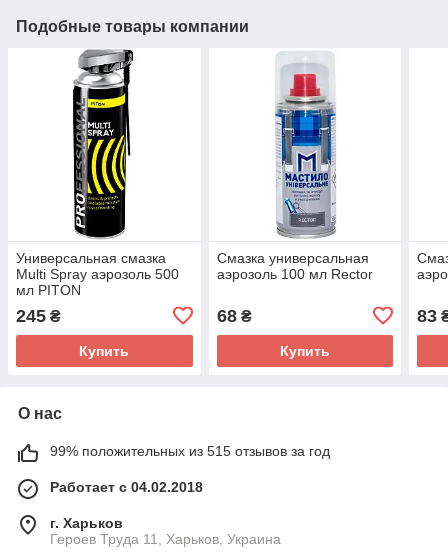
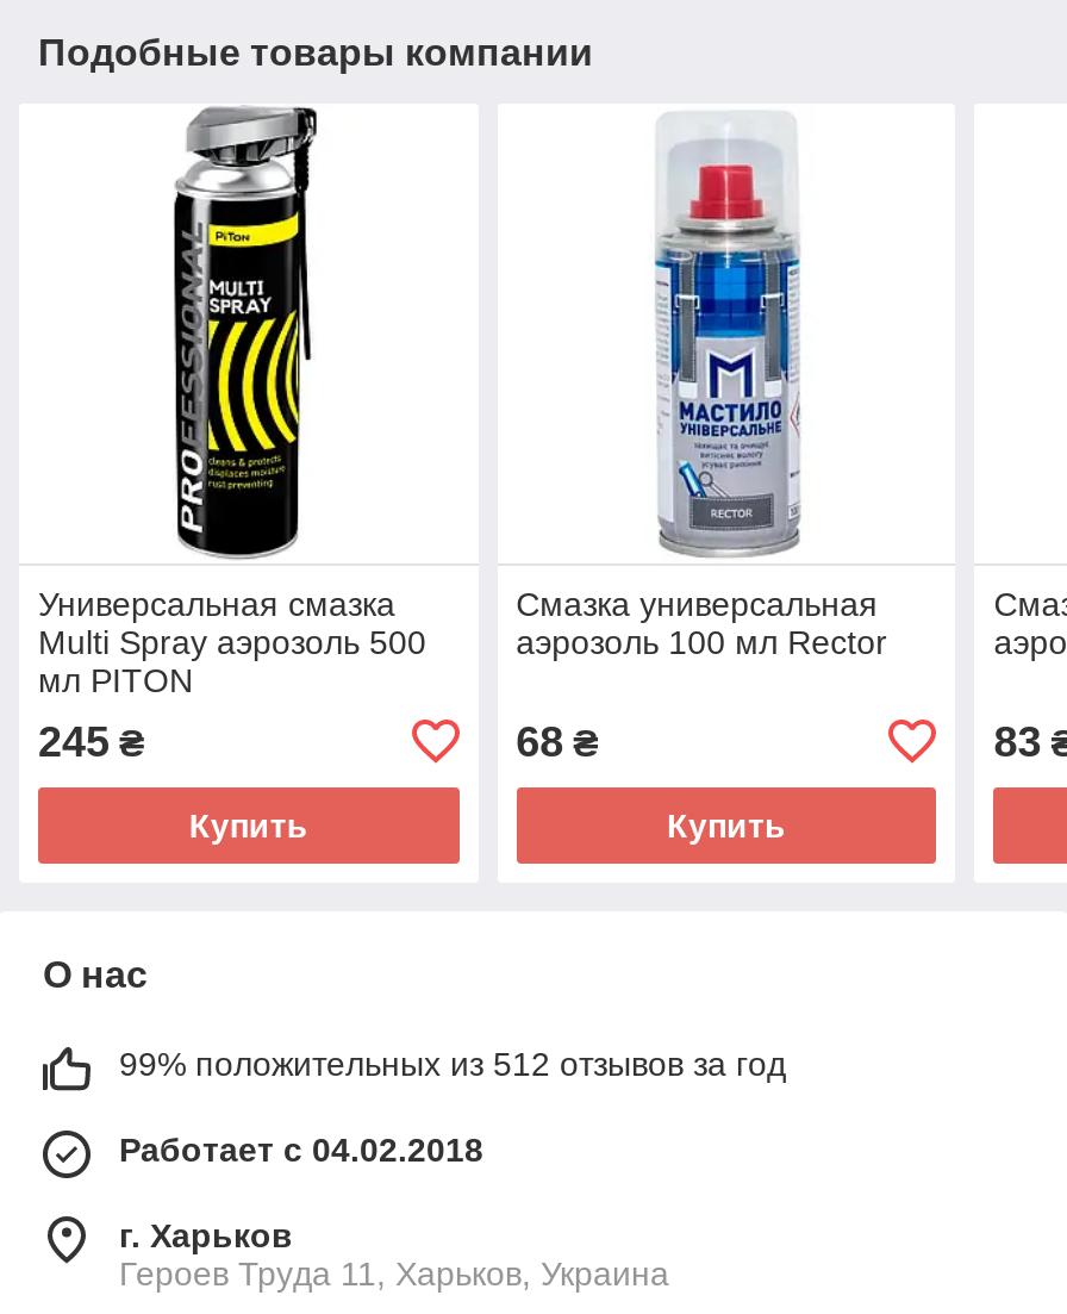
- 99% положительных из 515 отзывов за год
+ 99% положительных из 512 отзывов за год
